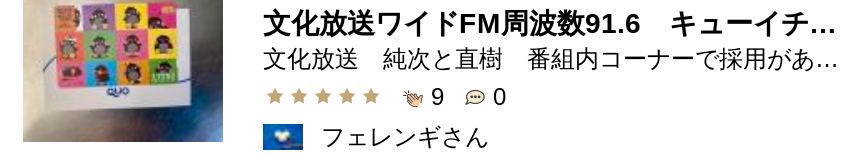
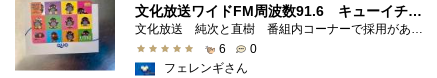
- 9 0
+ 6 0
